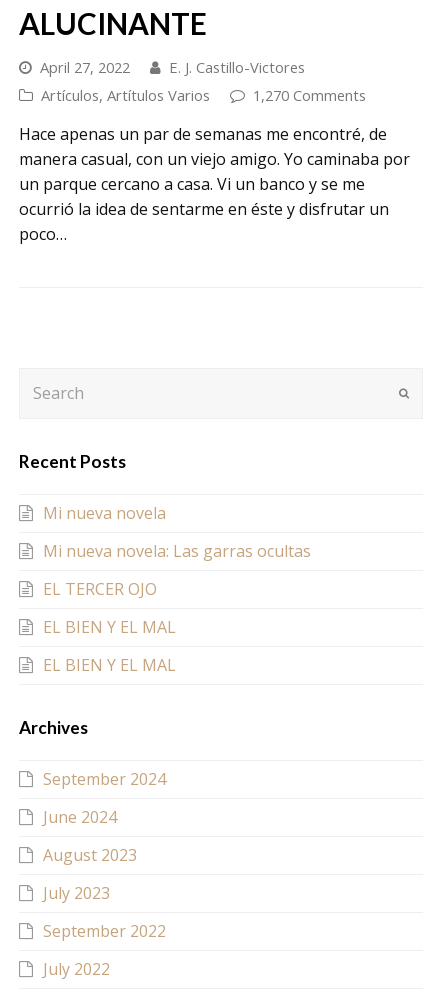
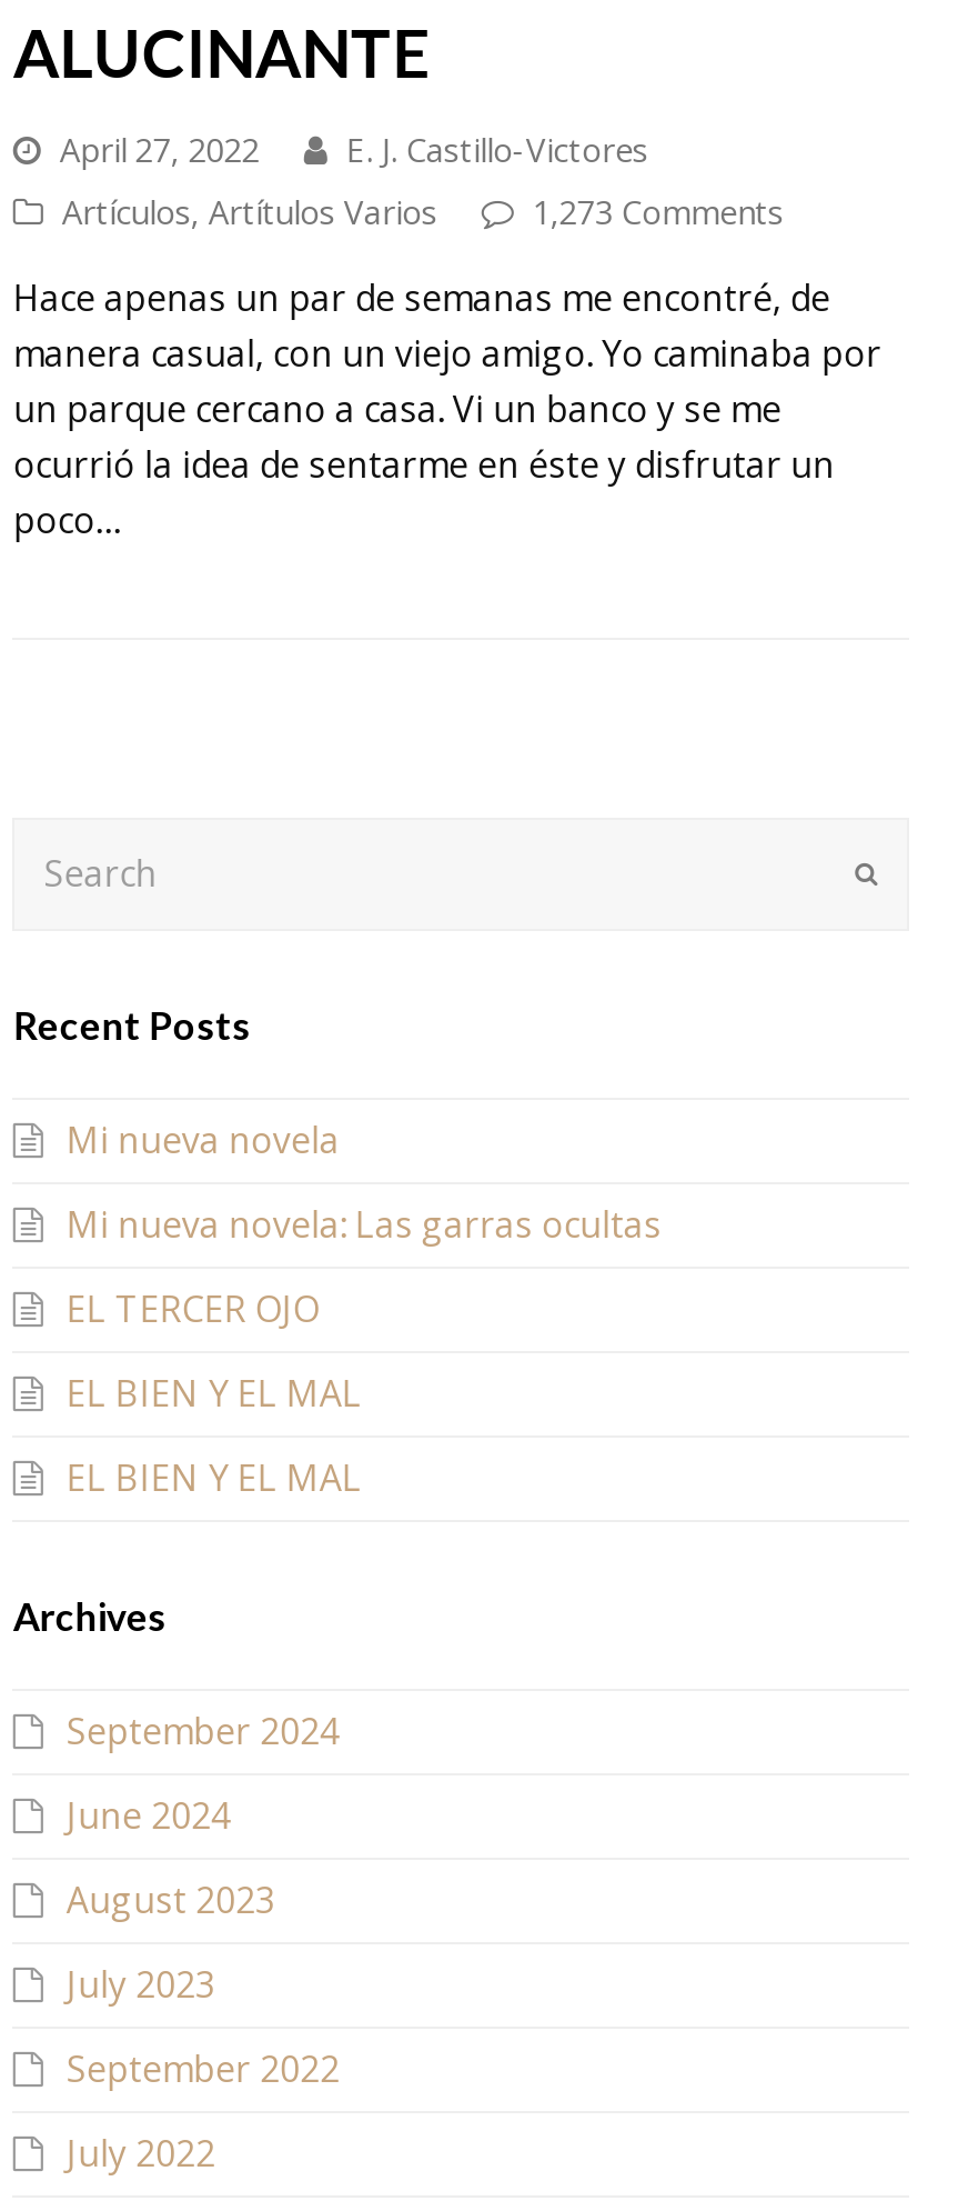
- 1,270 Comments
+ 1,273 Comments
